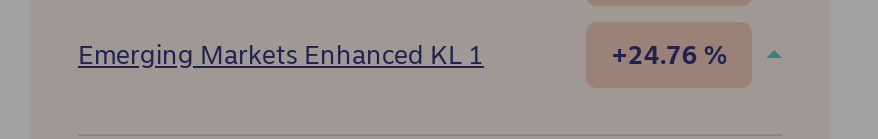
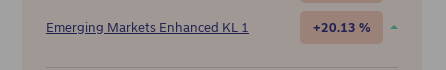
- +24.76 %
+ +20.13 %
